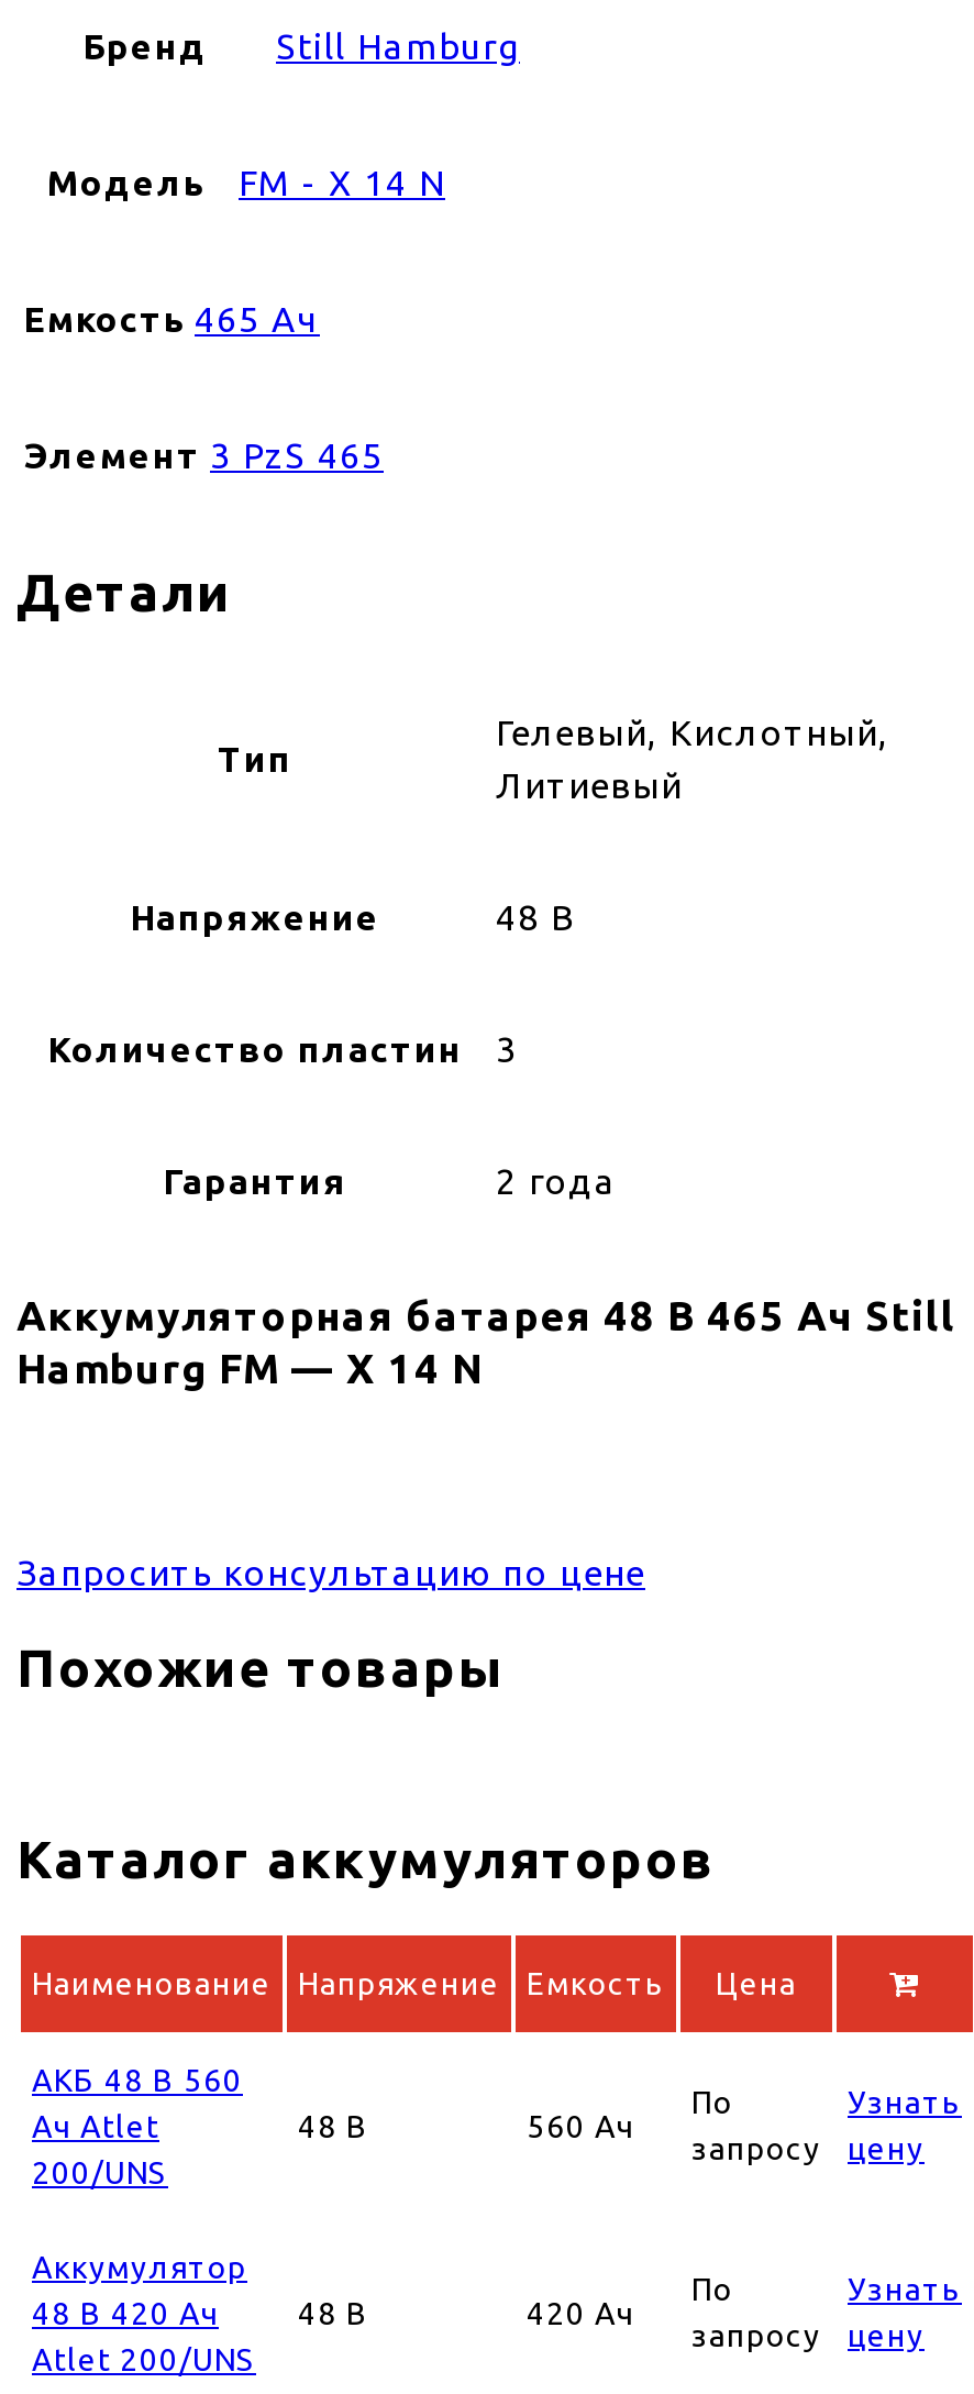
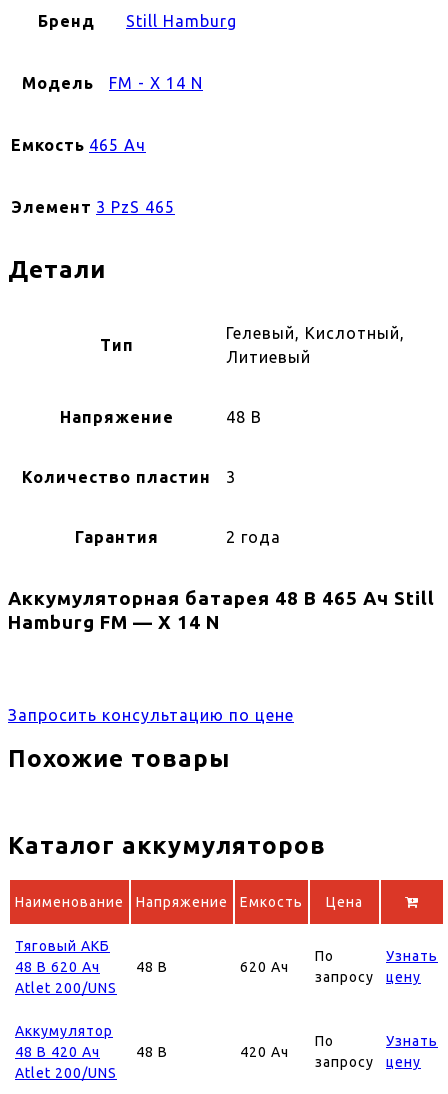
- АКБ 48 В 560
- Ач Atlet
- 200/UNS
+ Тяговый АКБ
+ 48 В 620 Ач
+ Atlet 200/UNS

- 560 Ач
+ 620 Ач
